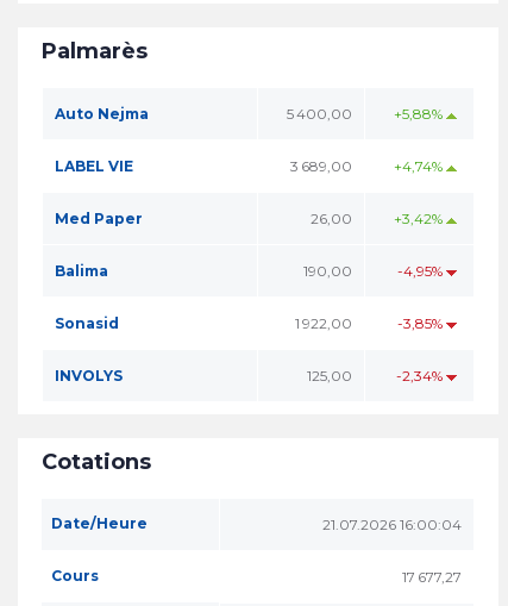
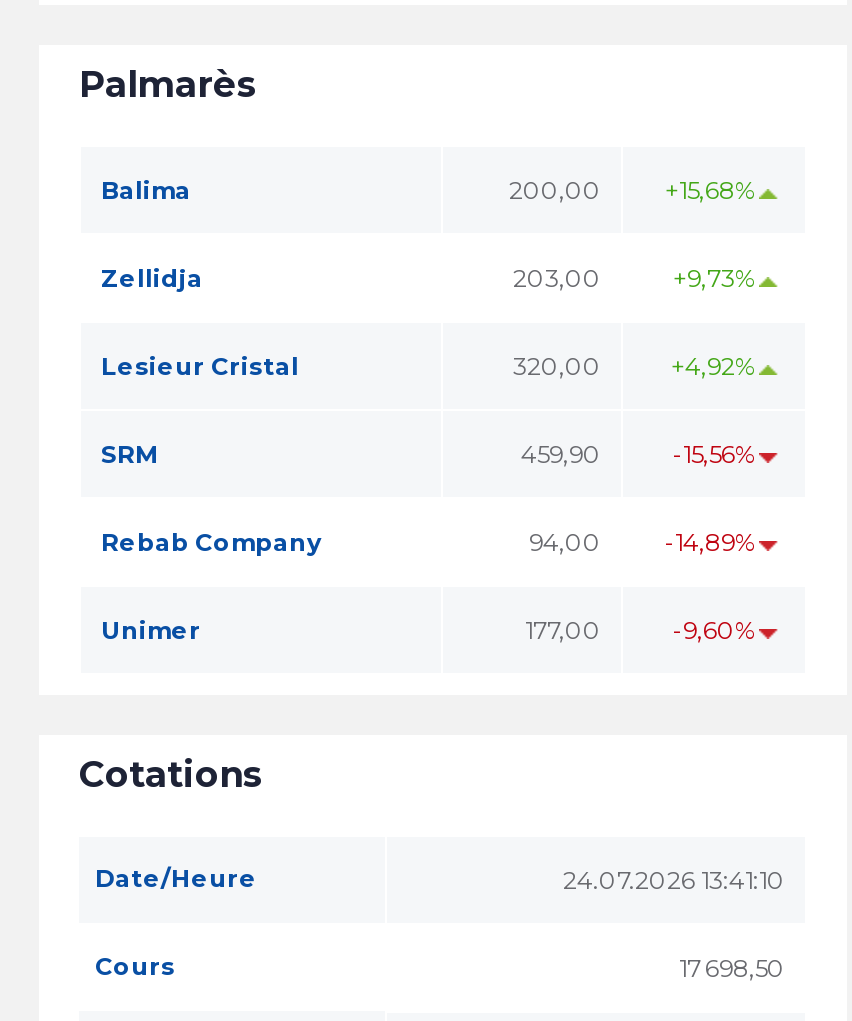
- Auto Nejma
- 5 400,00
- +5,88%
- LABEL VIE
- 3 689,00
- +4,74%
- Med Paper
- 26,00
- +3,42%

- 190,00
- -4,95%
- Sonasid
- 1 922,00
- -3,85%
- INVOLYS
- 125,00
- -2,34%
+ 200,00
+ +15,68%
+ Zellidja
+ 203,00
+ +9,73%
+ Lesieur Cristal
+ 320,00
+ +4,92%
+ SRM
+ 459,90
+ -15,56%
+ Rebab Company
+ 94,00
+ -14,89%
+ Unimer
+ 177,00
+ -9,60%

moved up: Balima

- 21.07.2026 16:00:04
+ 24.07.2026 13:41:10

- 17 677,27
+ 17 698,50
